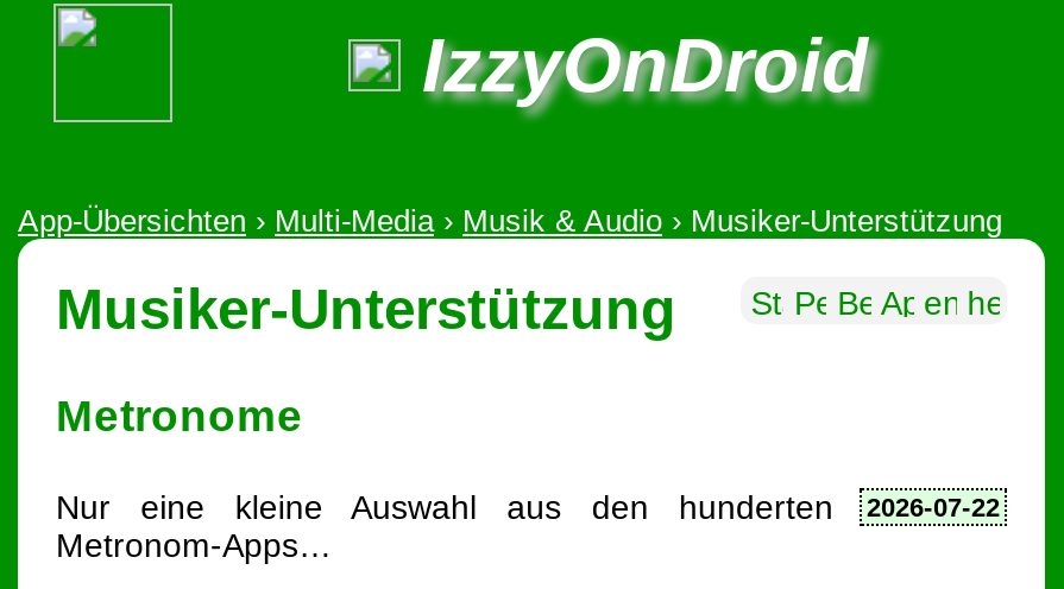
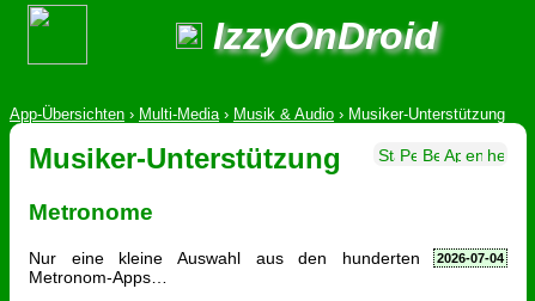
- Nur eine kleine Auswahl aus den hunderten 2026-07-22
+ Nur eine kleine Auswahl aus den hunderten 2026-07-04
